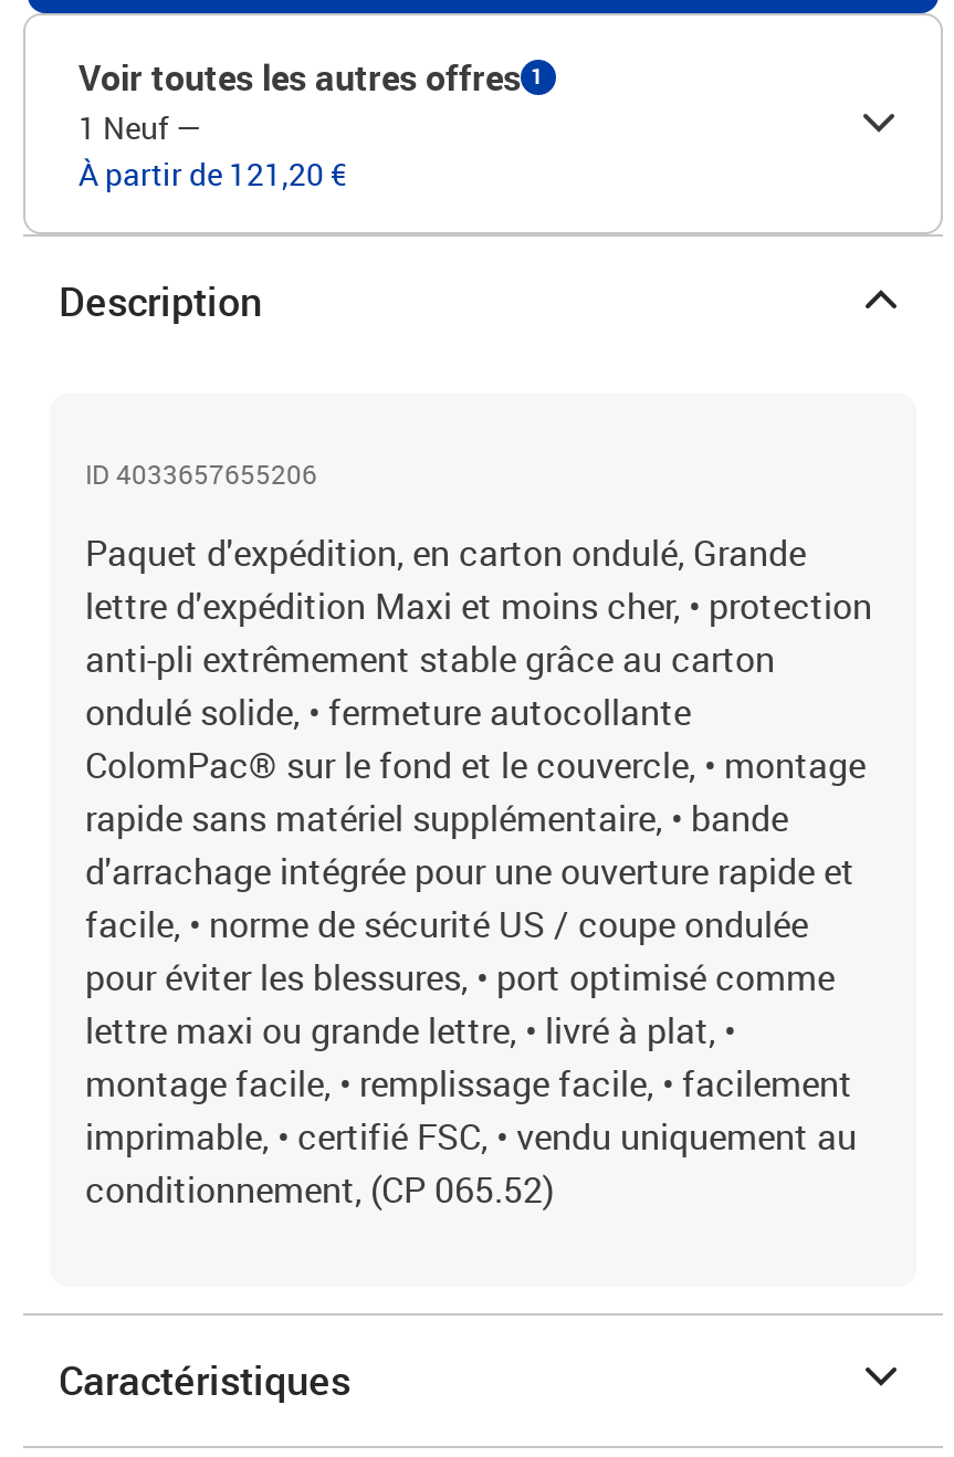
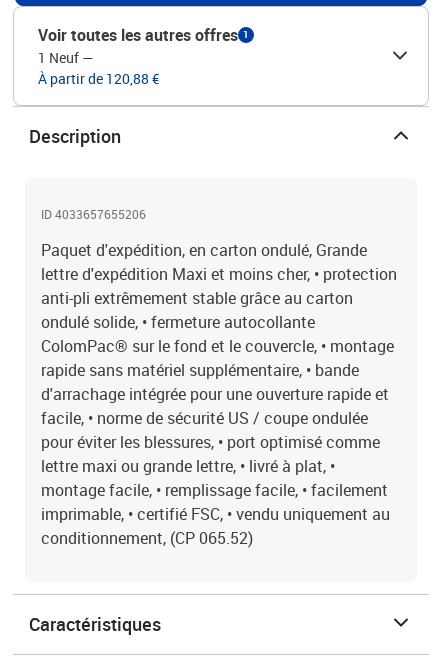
- À partir de 121,20 €
+ À partir de 120,88 €
